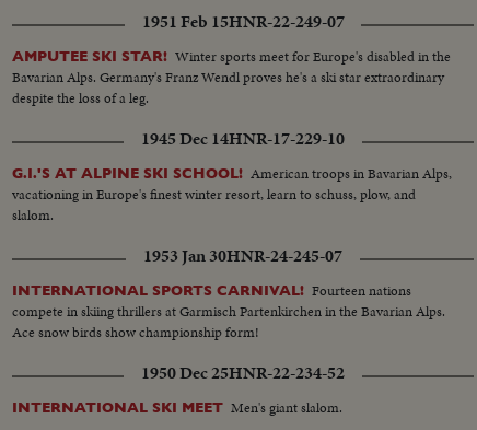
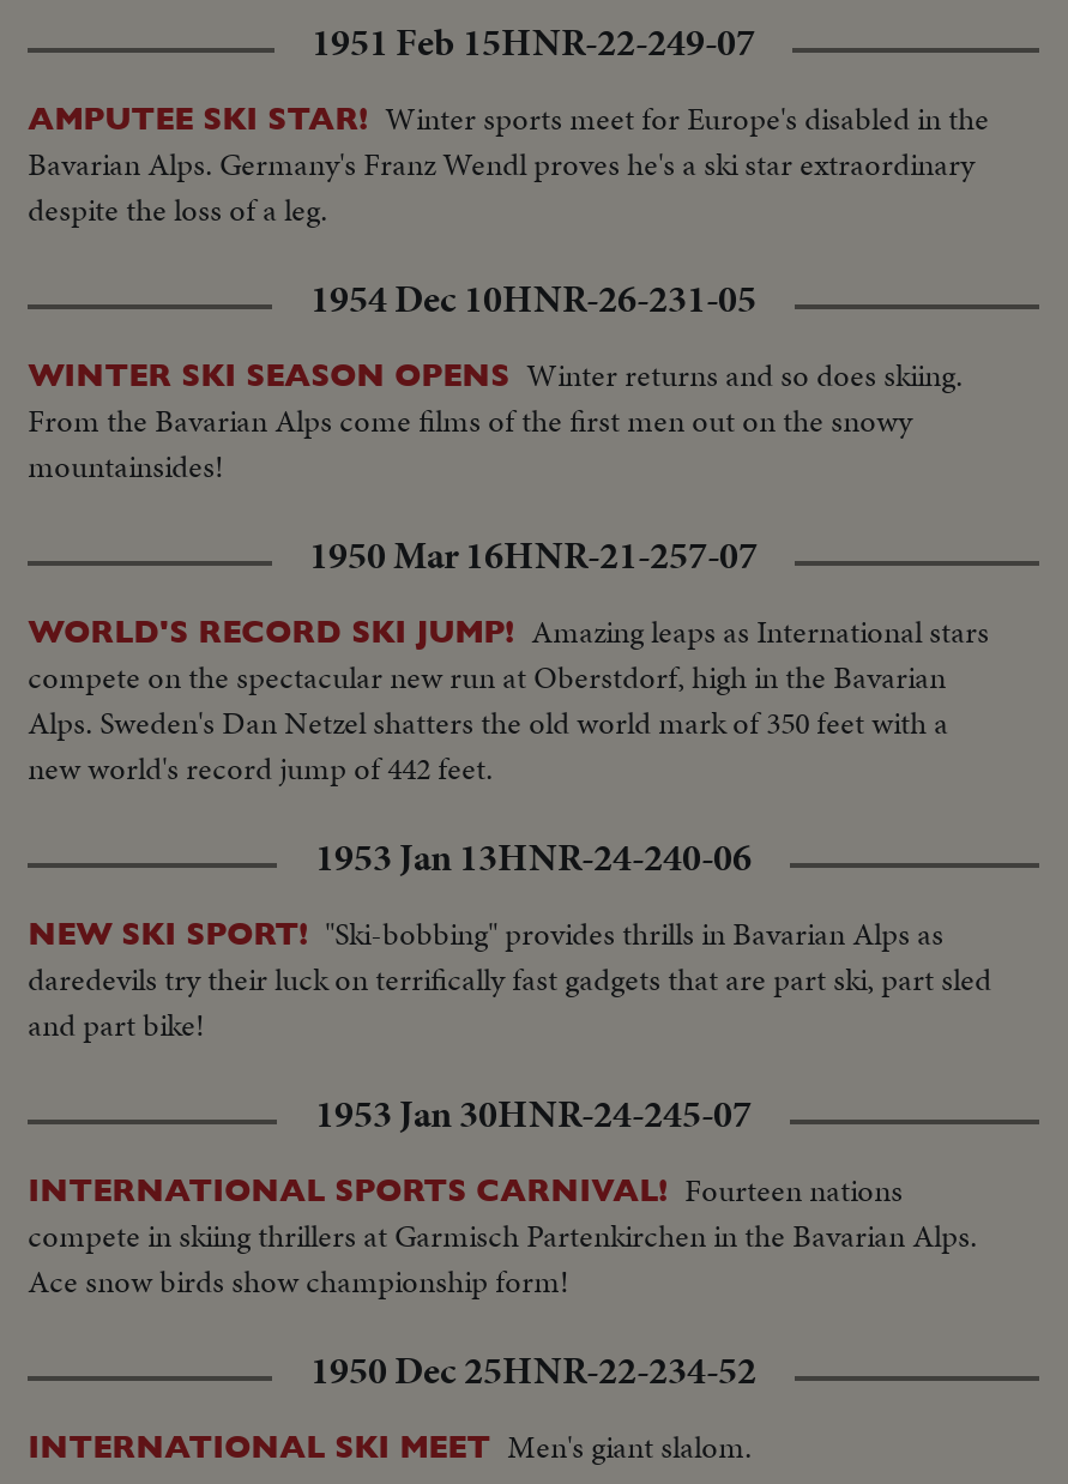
- 1945 Dec 14HNR-17-229-10
- G.I.'S AT ALPINE SKI SCHOOL! American troops in Bavarian Alps,
- vacationing in Europe's finest winter resort, learn to schuss, plow, and
- slalom.
+ 1954 Dec 10HNR-26-231-05
+ WINTER SKI SEASON OPENS Winter returns and so does skiing.
+ From the Bavarian Alps come films of the first men out on the snowy
+ mountainsides!
+ 1950 Mar 16HNR-21-257-07
+ WORLD'S RECORD SKI JUMP! Amazing leaps as International stars
+ compete on the spectacular new run at Oberstdorf, high in the Bavarian
+ Alps. Sweden's Dan Netzel shatters the old world mark of 350 feet with a
+ new world's record jump of 442 feet.
+ 1953 Jan 13HNR-24-240-06
+ NEW SKI SPORT! "Ski-bobbing" provides thrills in Bavarian Alps as
+ daredevils try their luck on terrifically fast gadgets that are part ski, part sled
+ and part bike!
